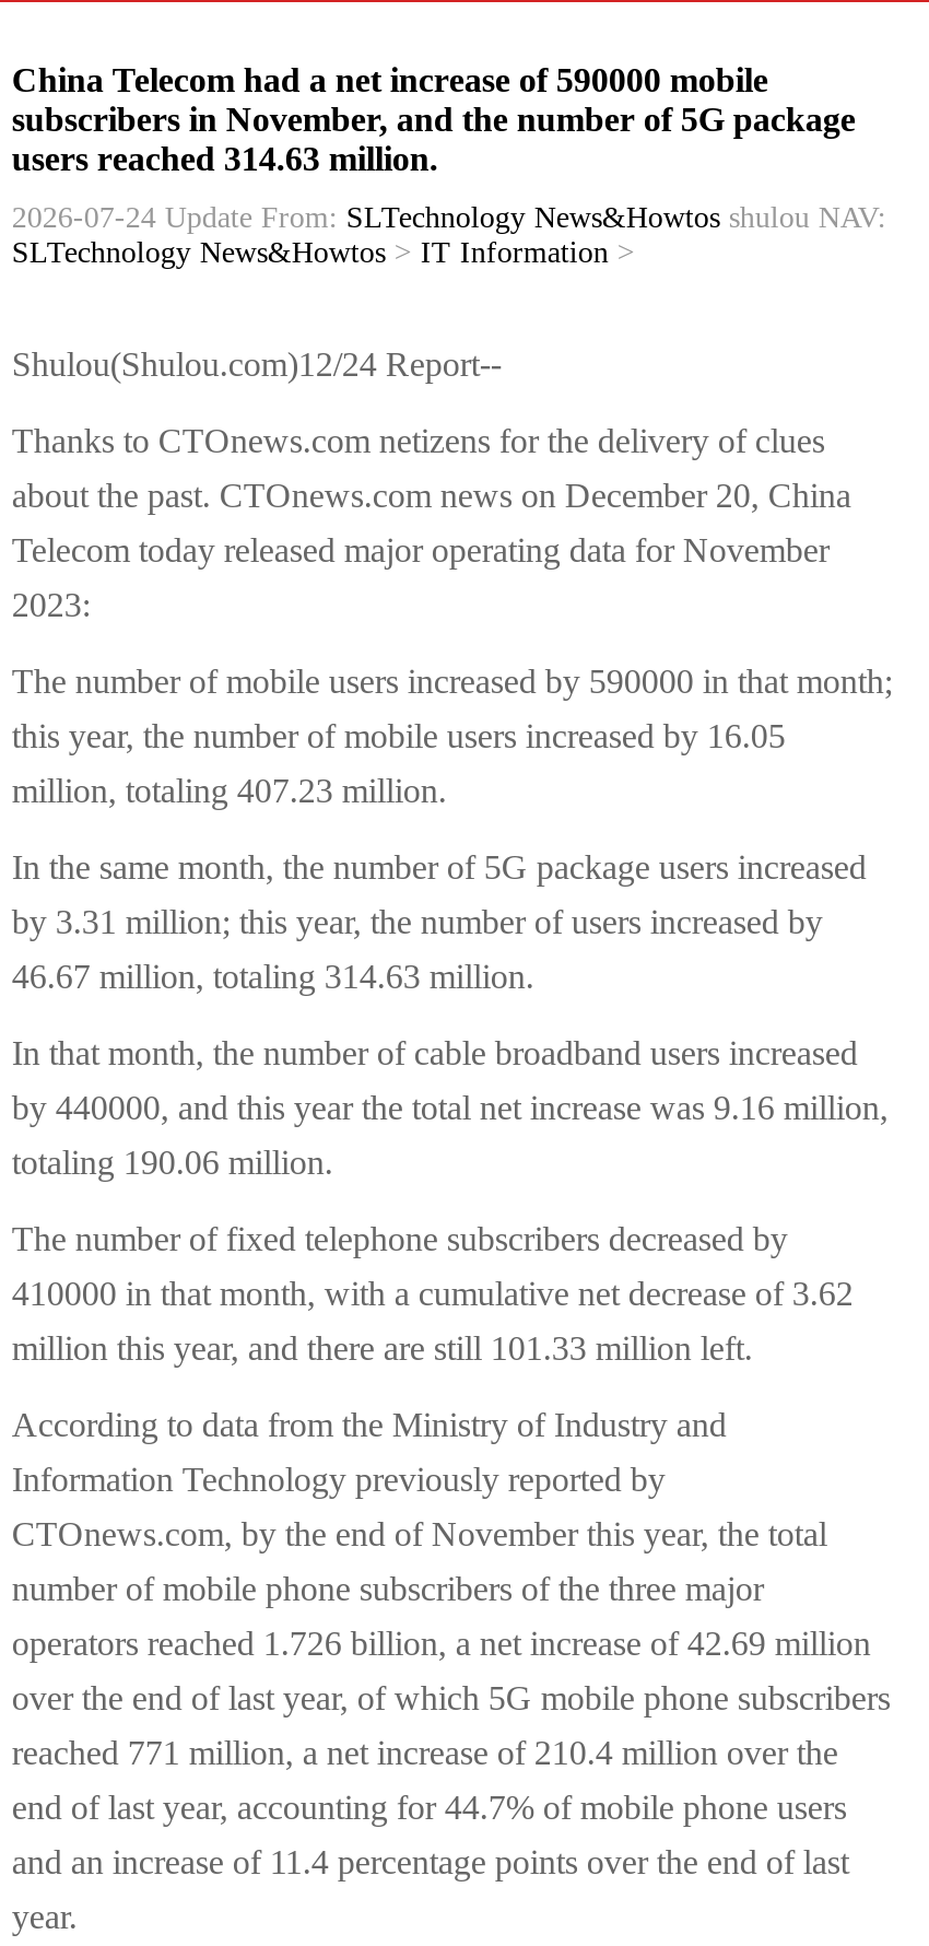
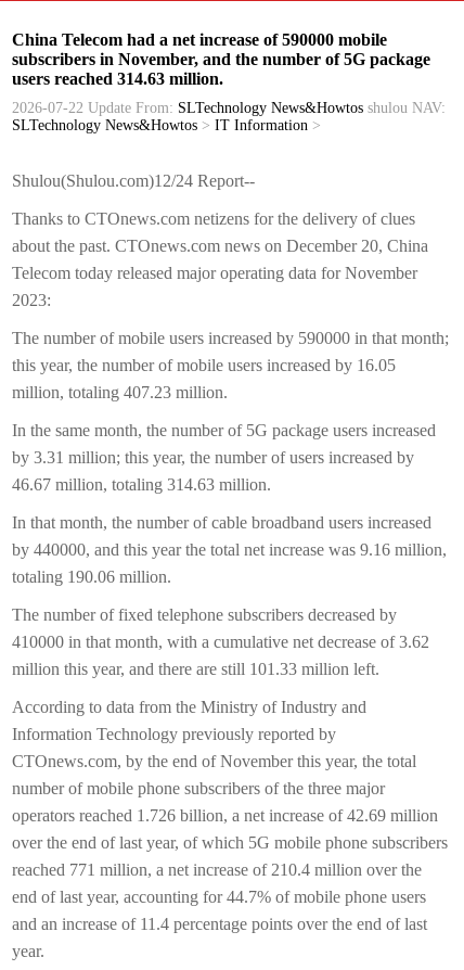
- 2026-07-24 Update From: SLTechnology News&Howtos shulou NAV:
+ 2026-07-22 Update From: SLTechnology News&Howtos shulou NAV:
